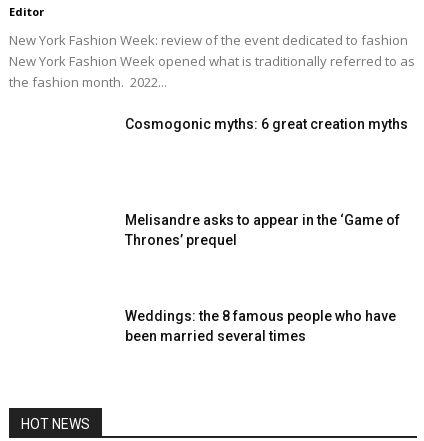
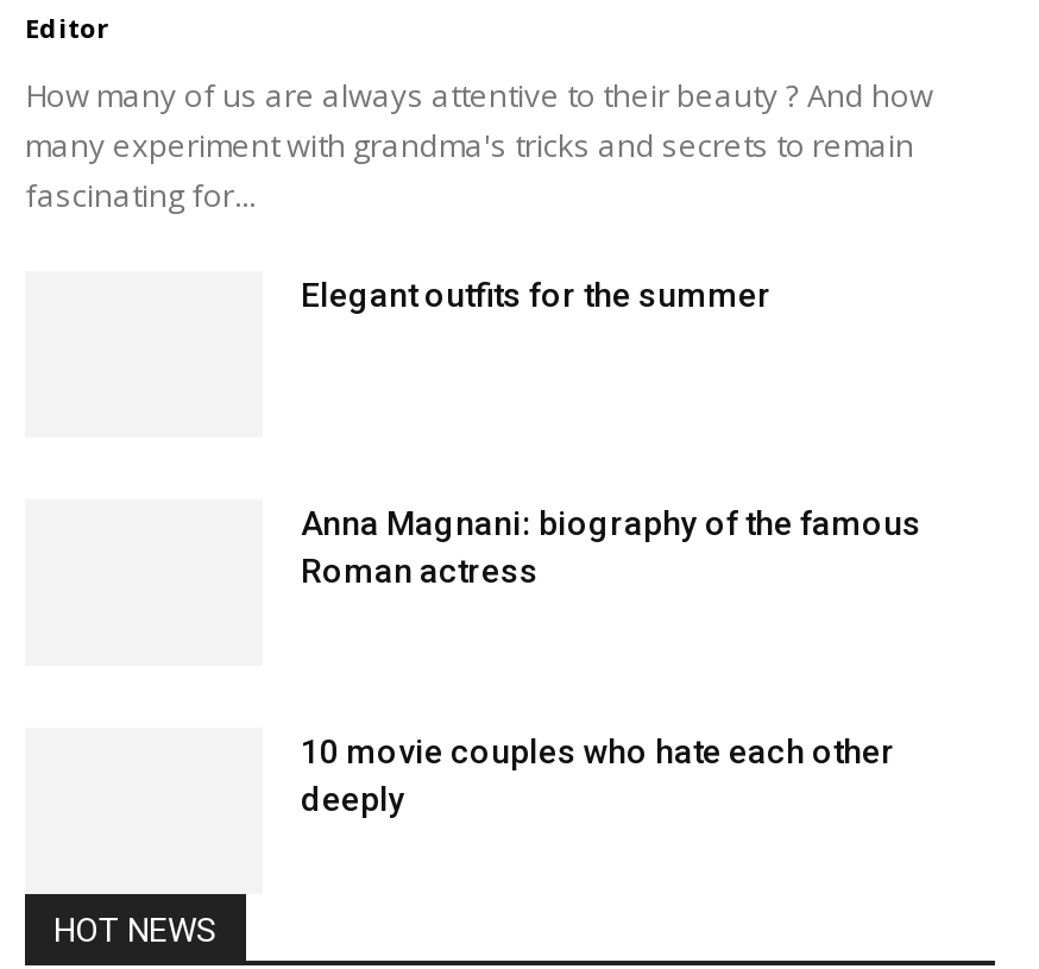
- New York Fashion Week: review of the event dedicated to fashion
- New York Fashion Week opened what is traditionally referred to as
- the fashion month. 2022...
+ How many of us are always attentive to their beauty ? And how
+ many experiment with grandma's tricks and secrets to remain
+ fascinating for...

- Cosmogonic myths: 6 great creation myths
+ Elegant outfits for the summer

- Melisandre asks to appear in the ‘Game of
- Thrones’ prequel
+ Anna Magnani: biography of the famous
+ Roman actress

- Weddings: the 8 famous people who have
- been married several times
+ 10 movie couples who hate each other
+ deeply
